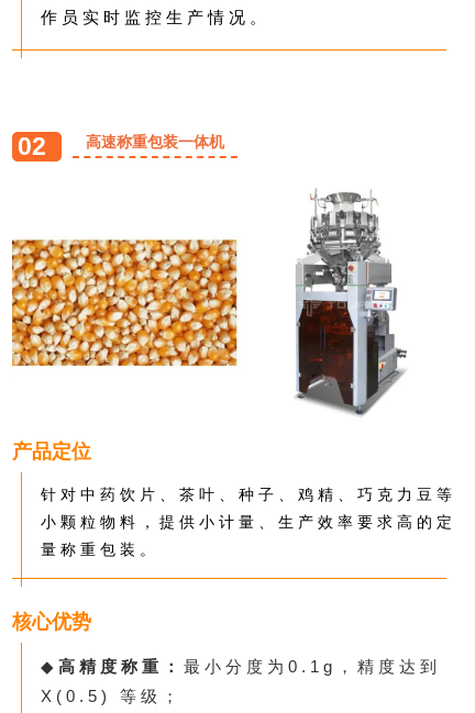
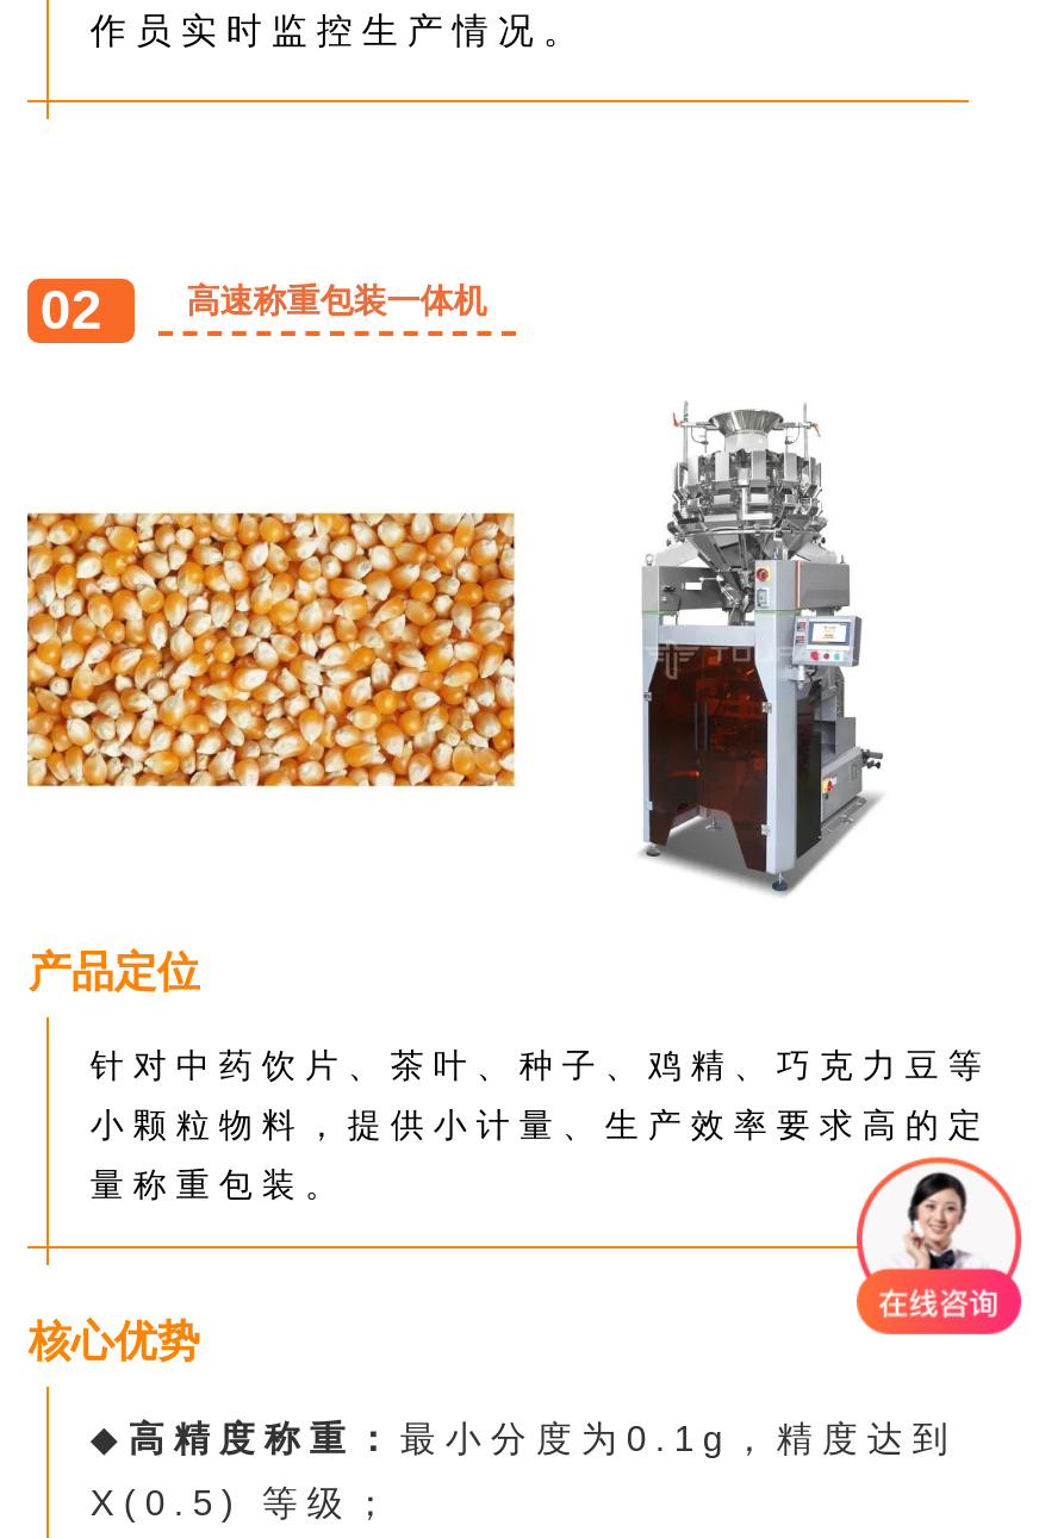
+ [image]
